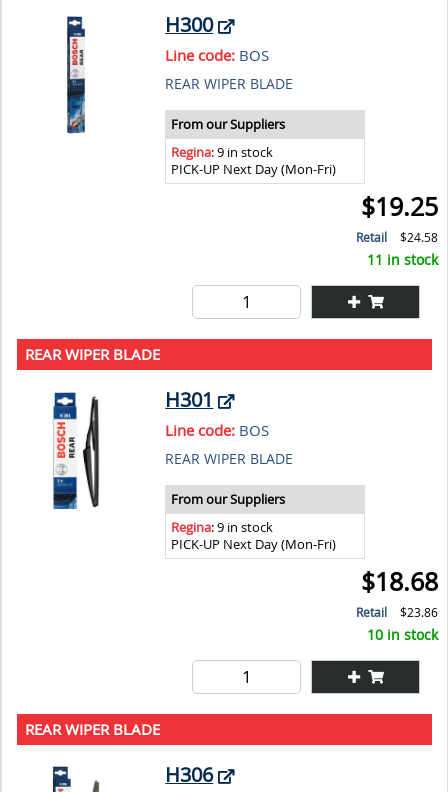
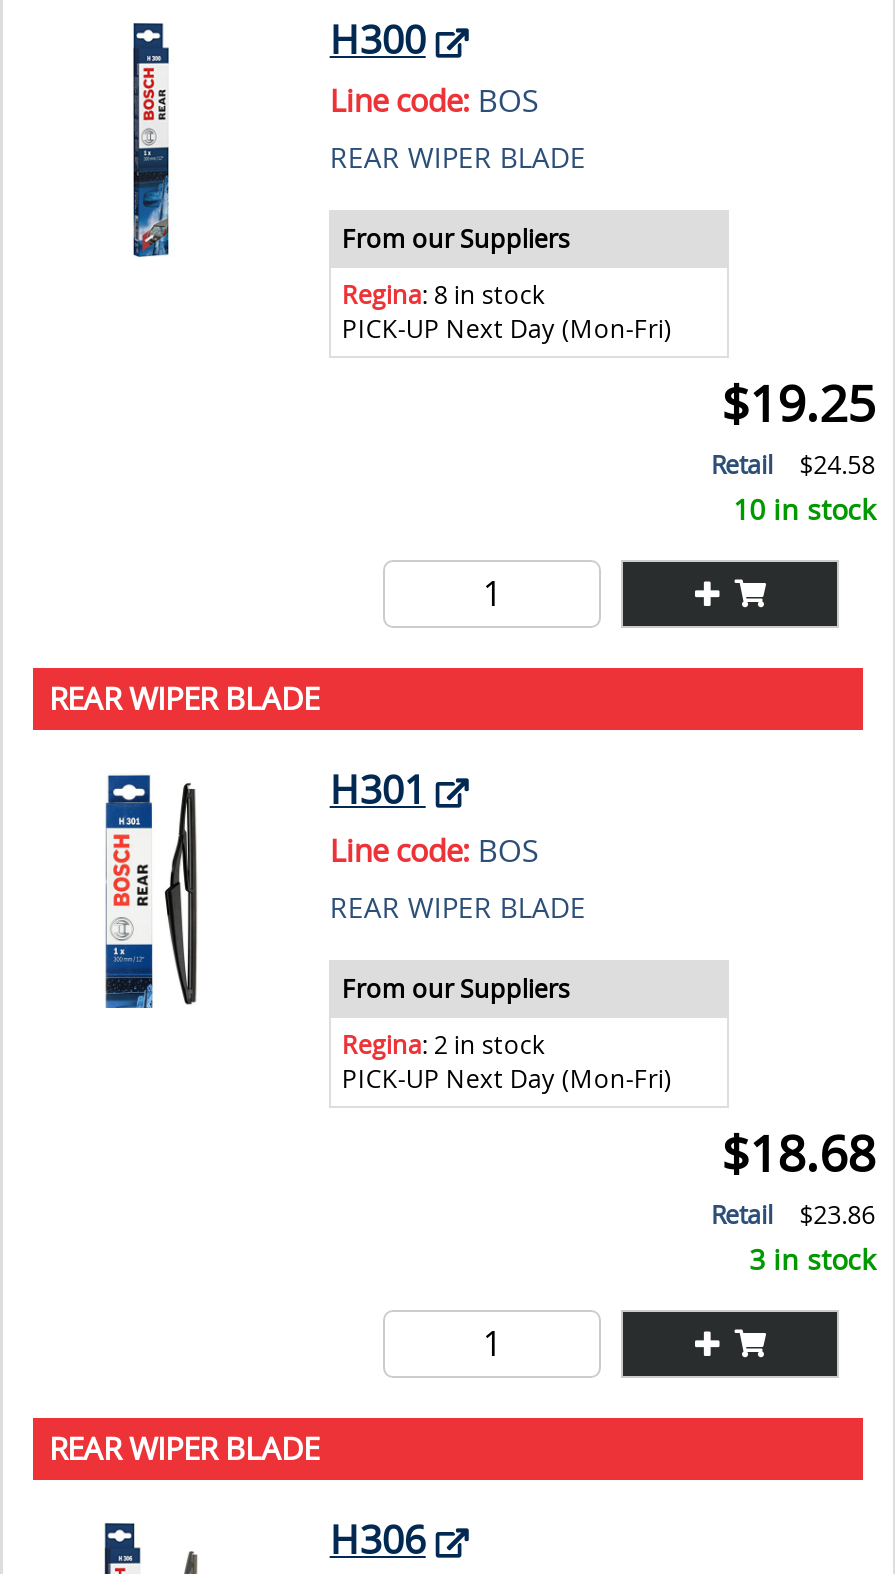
- Regina: 9 in stock
+ Regina: 8 in stock

- 11 in stock
+ 10 in stock

- Regina: 9 in stock
+ Regina: 2 in stock

- 10 in stock
+ 3 in stock
